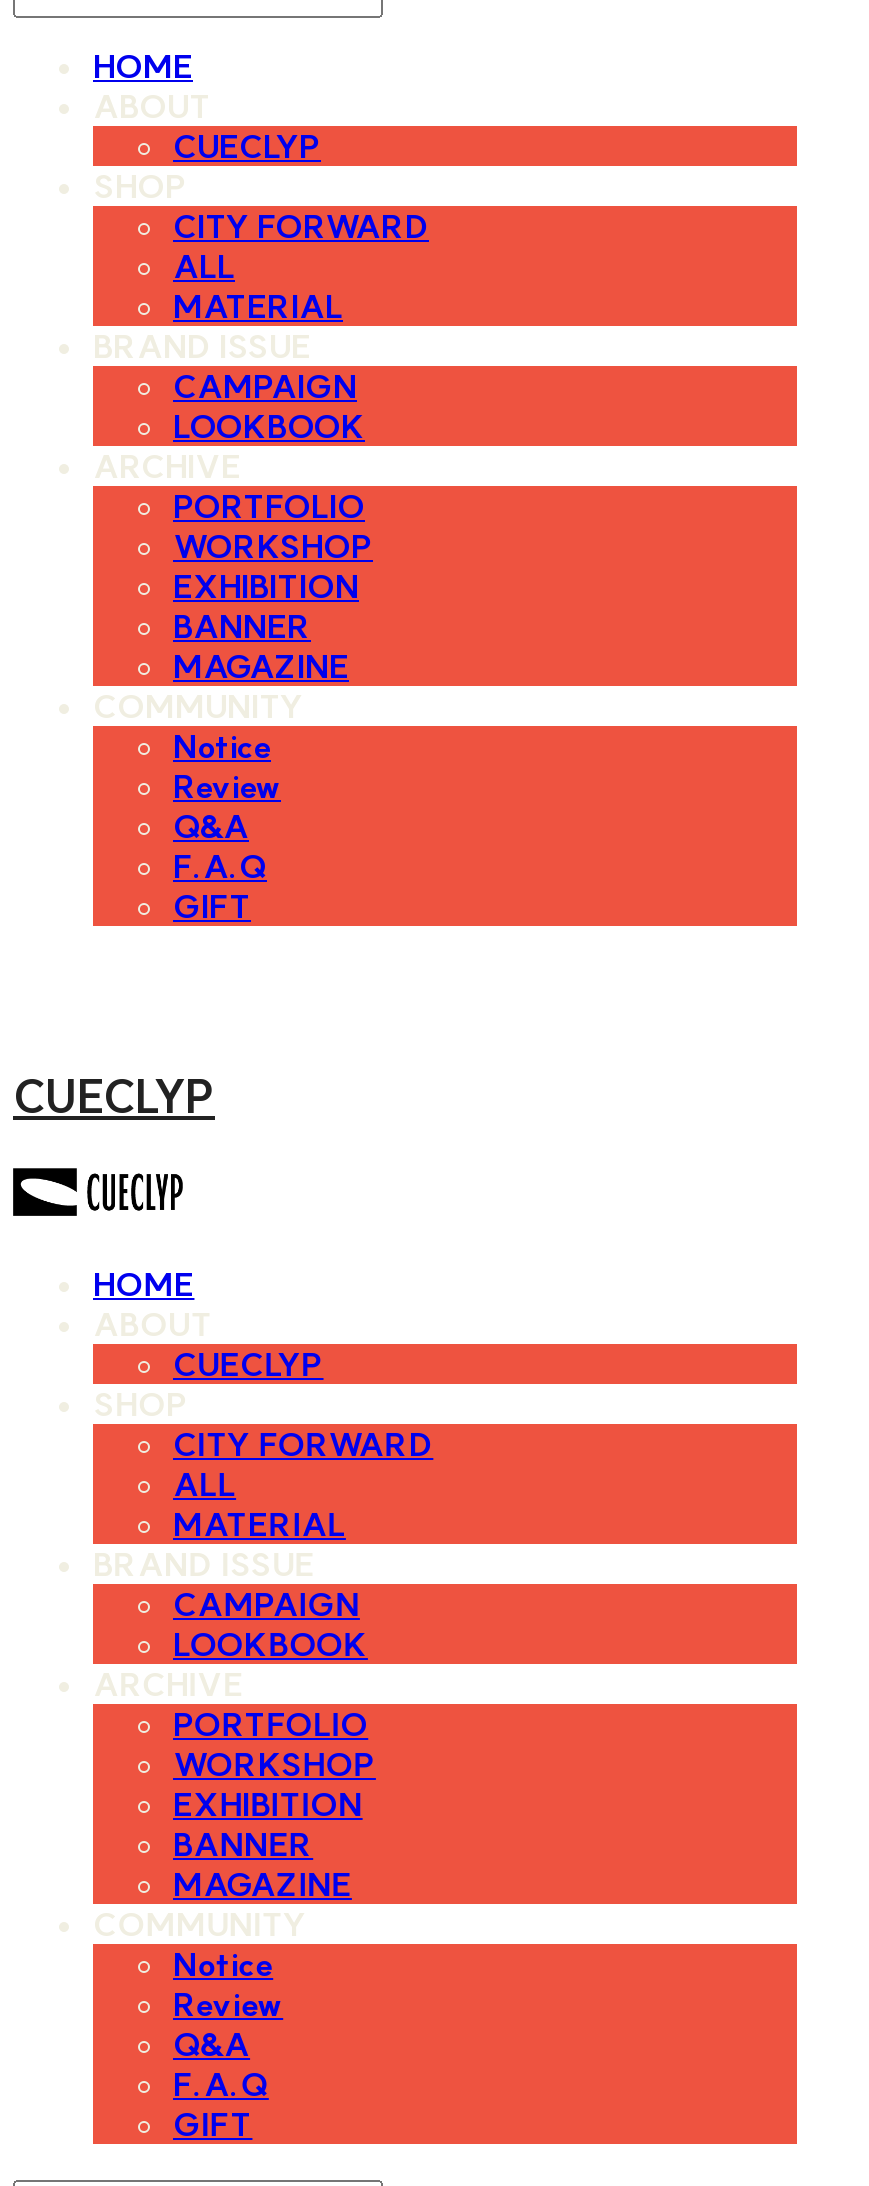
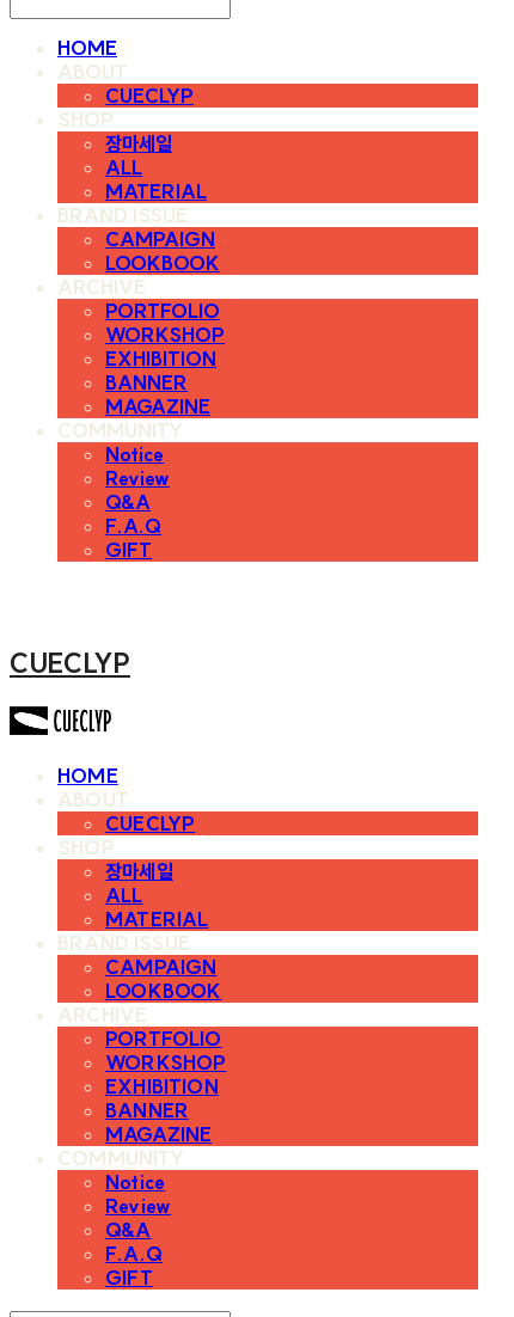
- CITY FORWARD
+ 장마세일

- CITY FORWARD
+ 장마세일
